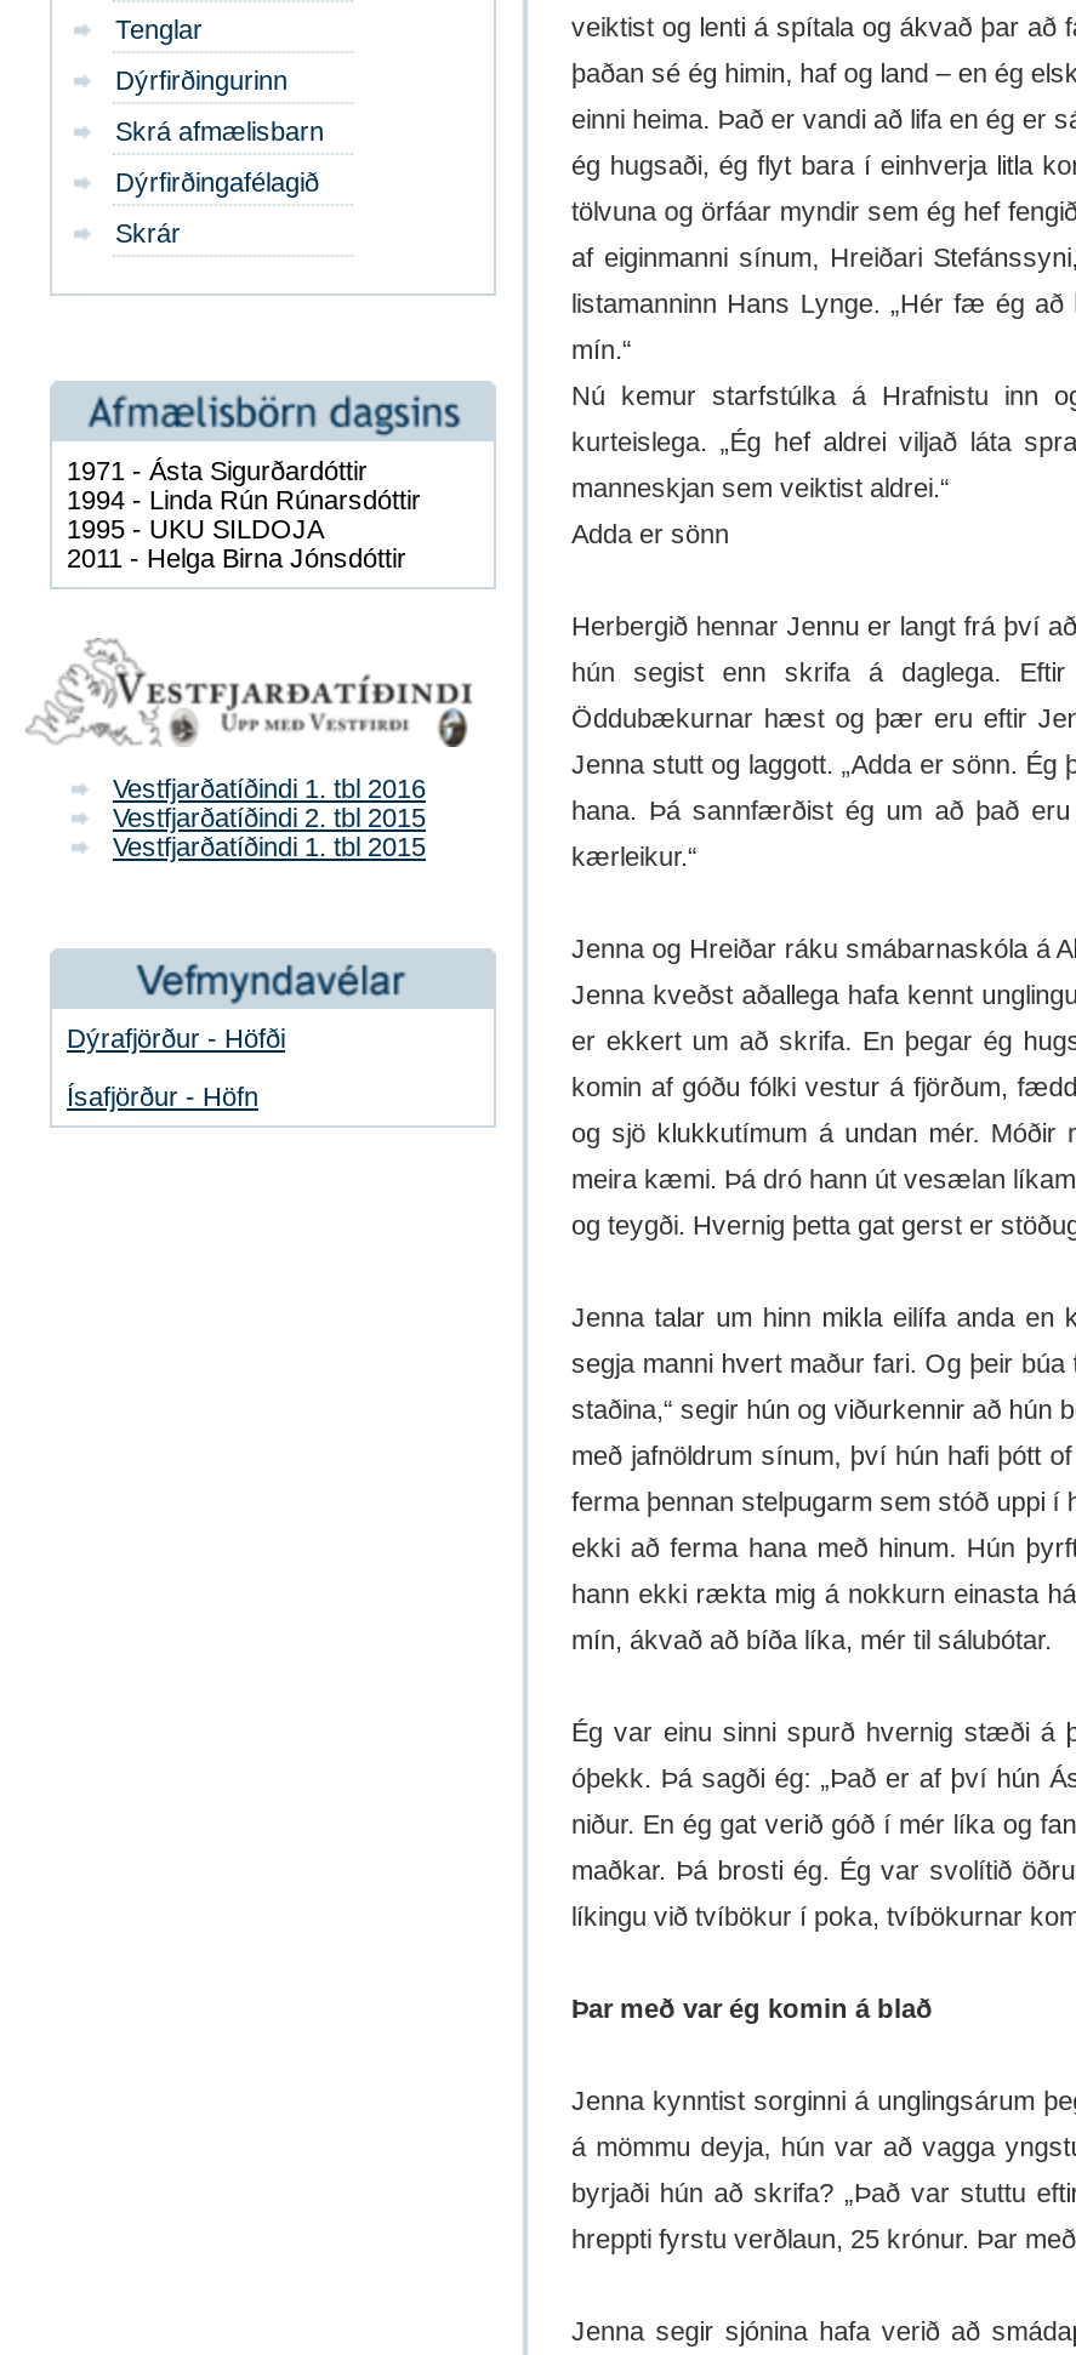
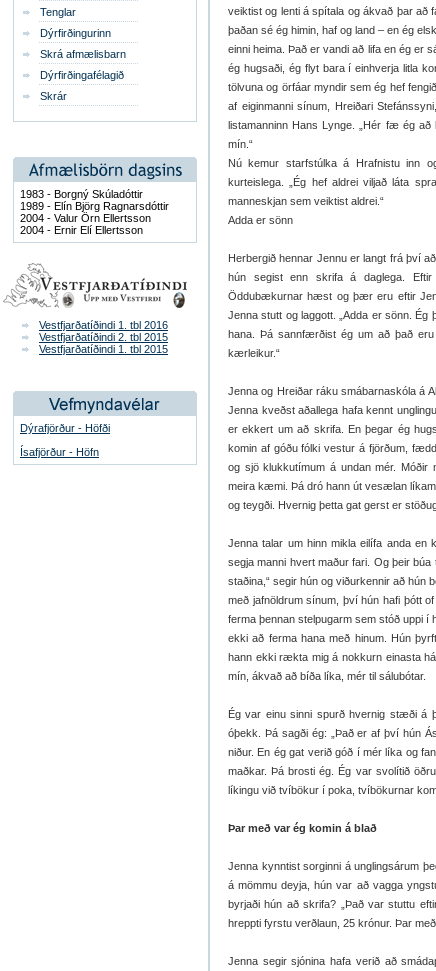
- 1971 - Ásta Sigurðardóttir
- 1994 - Linda Rún Rúnarsdóttir
- 1995 - UKU SILDOJA
- 2011 - Helga Birna Jónsdóttir
+ 1983 - Borgný Skúladóttir
+ 1989 - Elín Björg Ragnarsdóttir
+ 2004 - Valur Örn Ellertsson
+ 2004 - Ernir Elí Ellertsson
